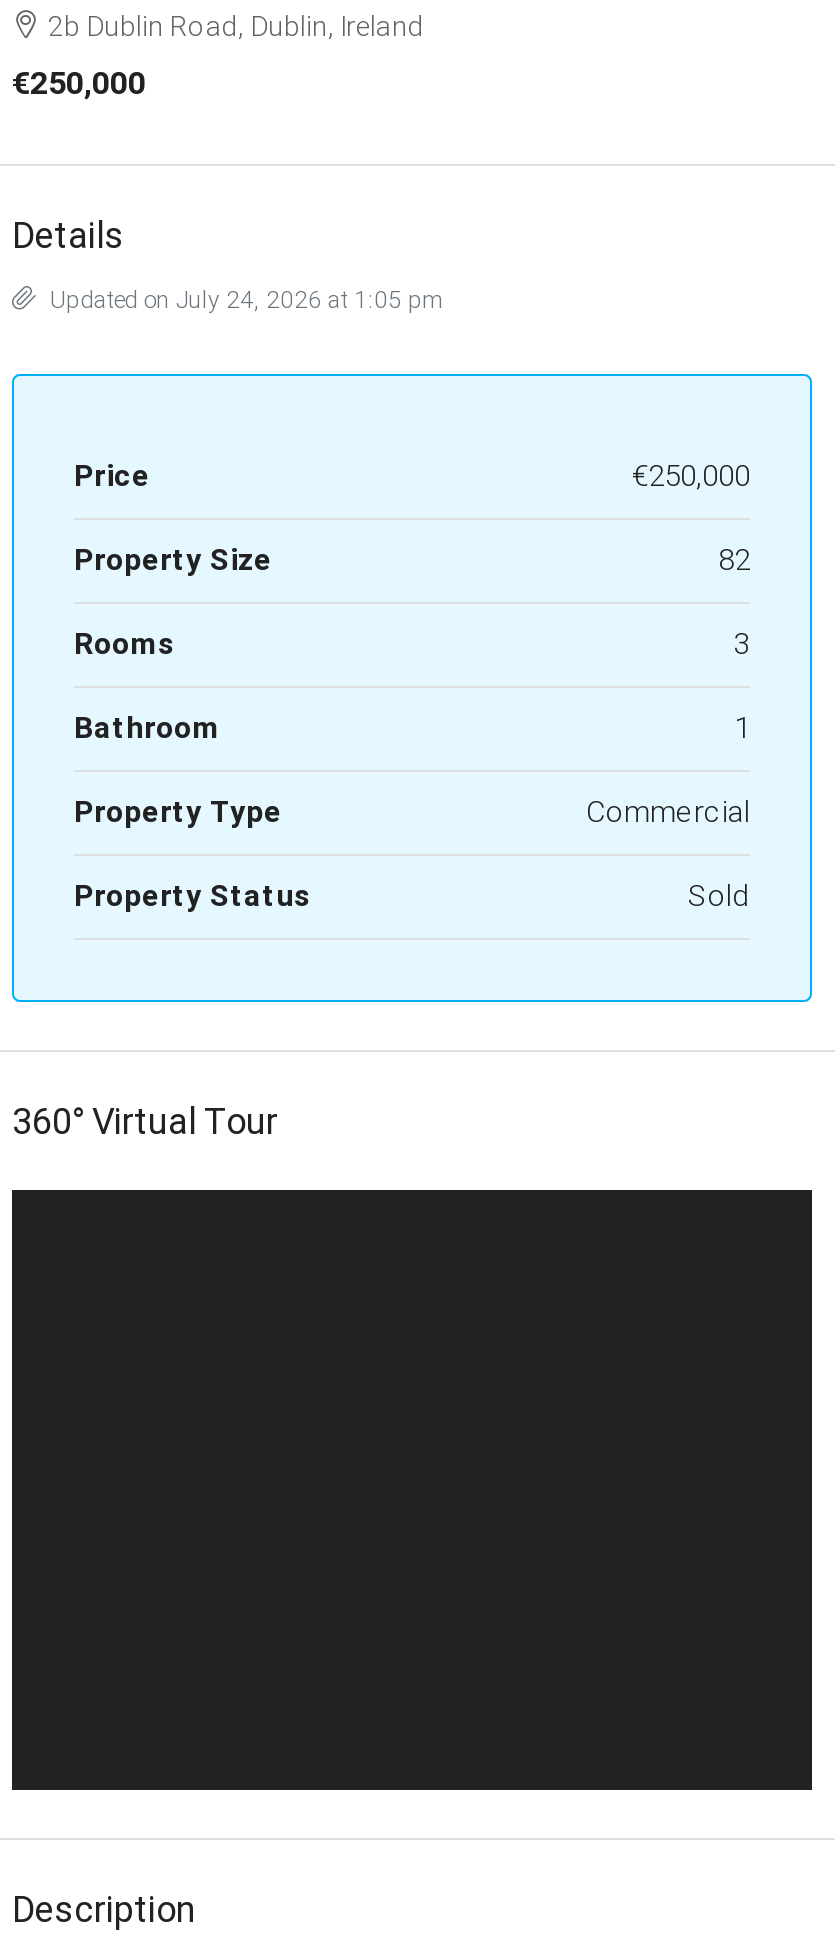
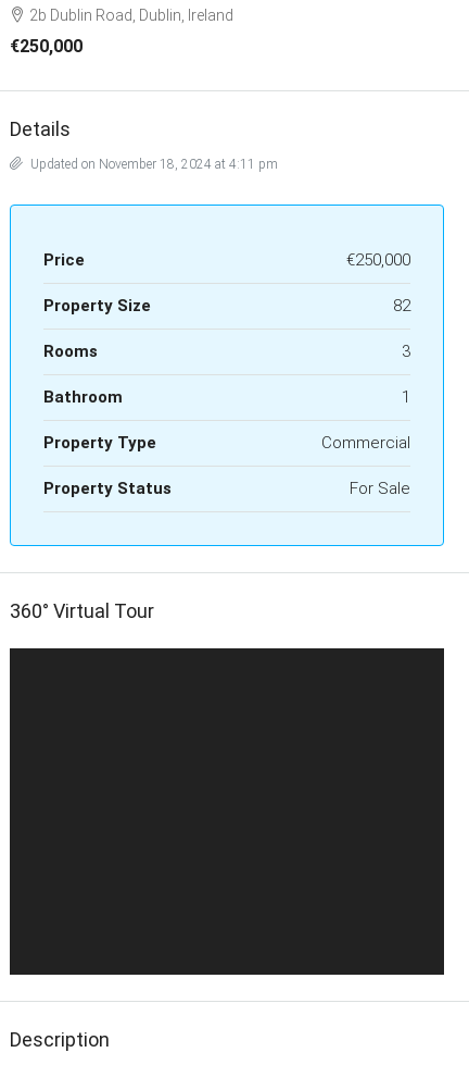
- Updated on July 24, 2026 at 1:05 pm
+ Updated on November 18, 2024 at 4:11 pm

- Sold
+ For Sale
